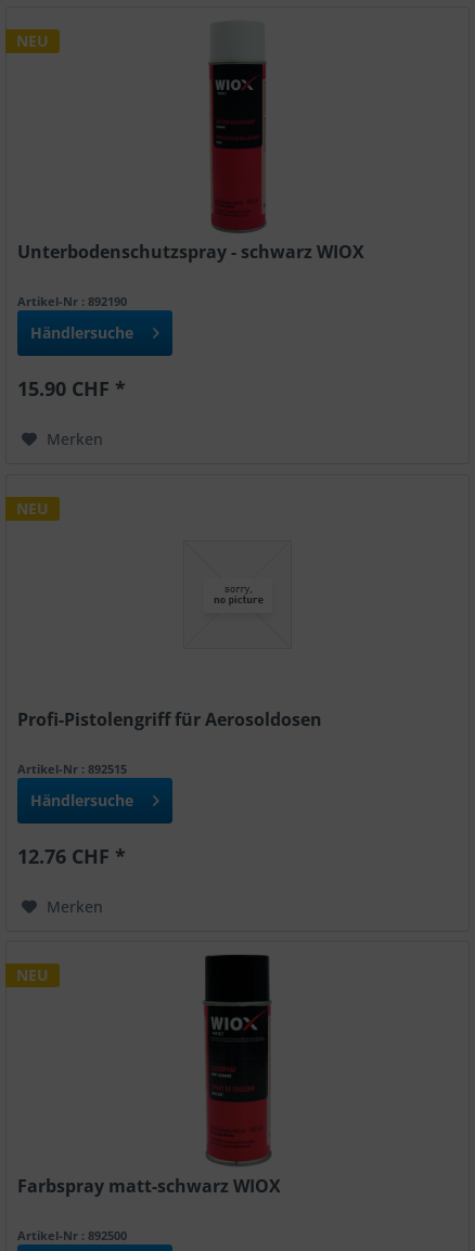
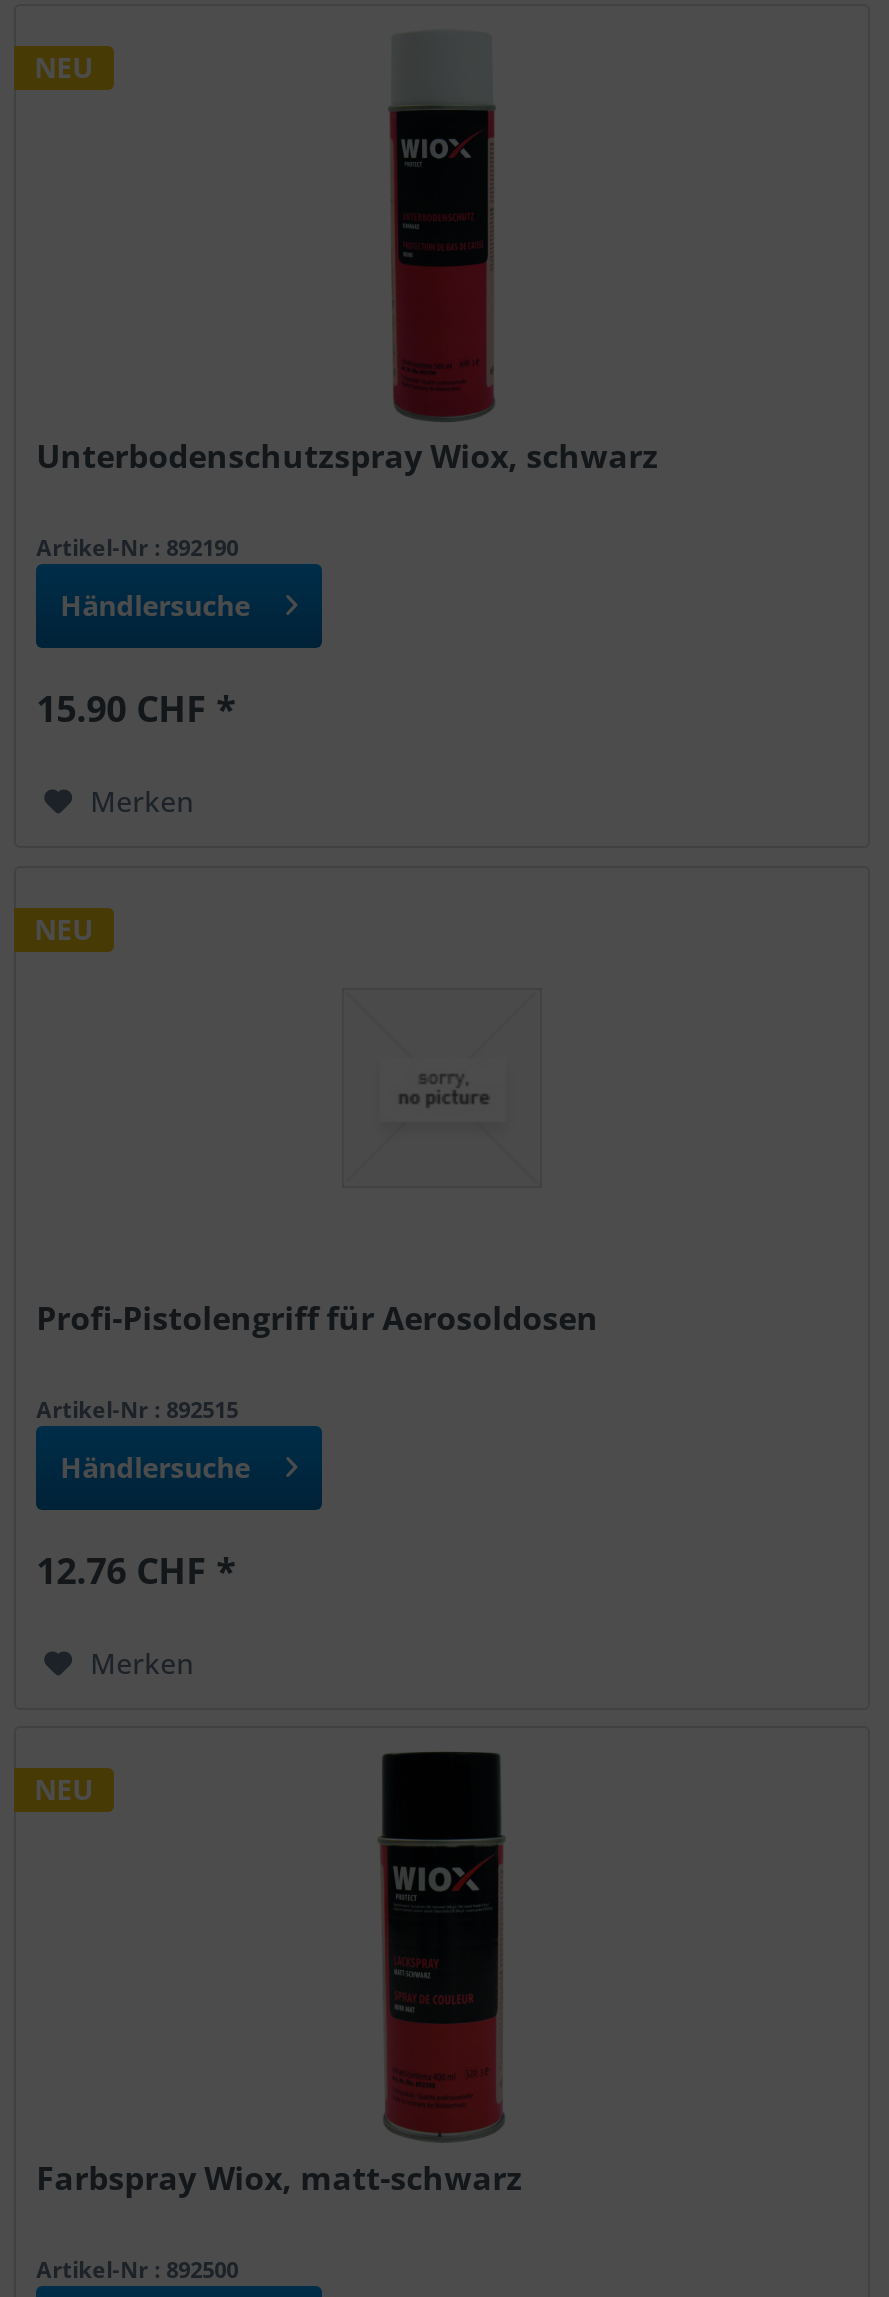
- Unterbodenschutzspray - schwarz WIOX
+ Unterbodenschutzspray Wiox, schwarz

- Farbspray matt-schwarz WIOX
+ Farbspray Wiox, matt-schwarz
